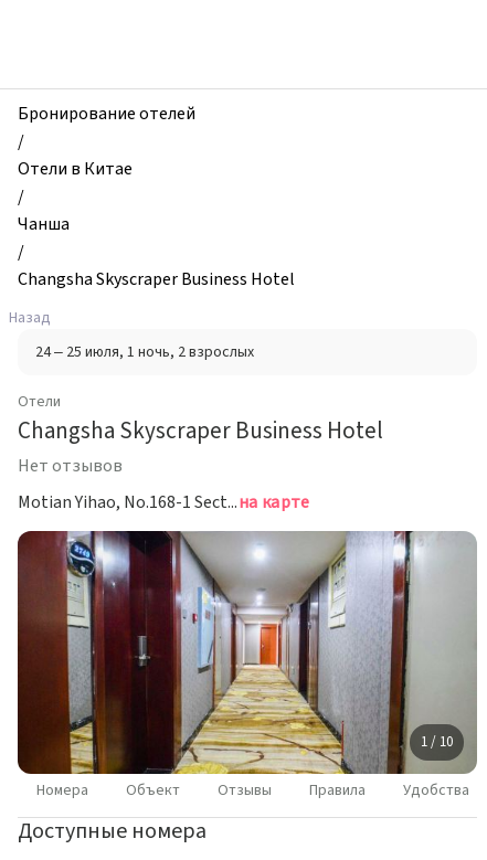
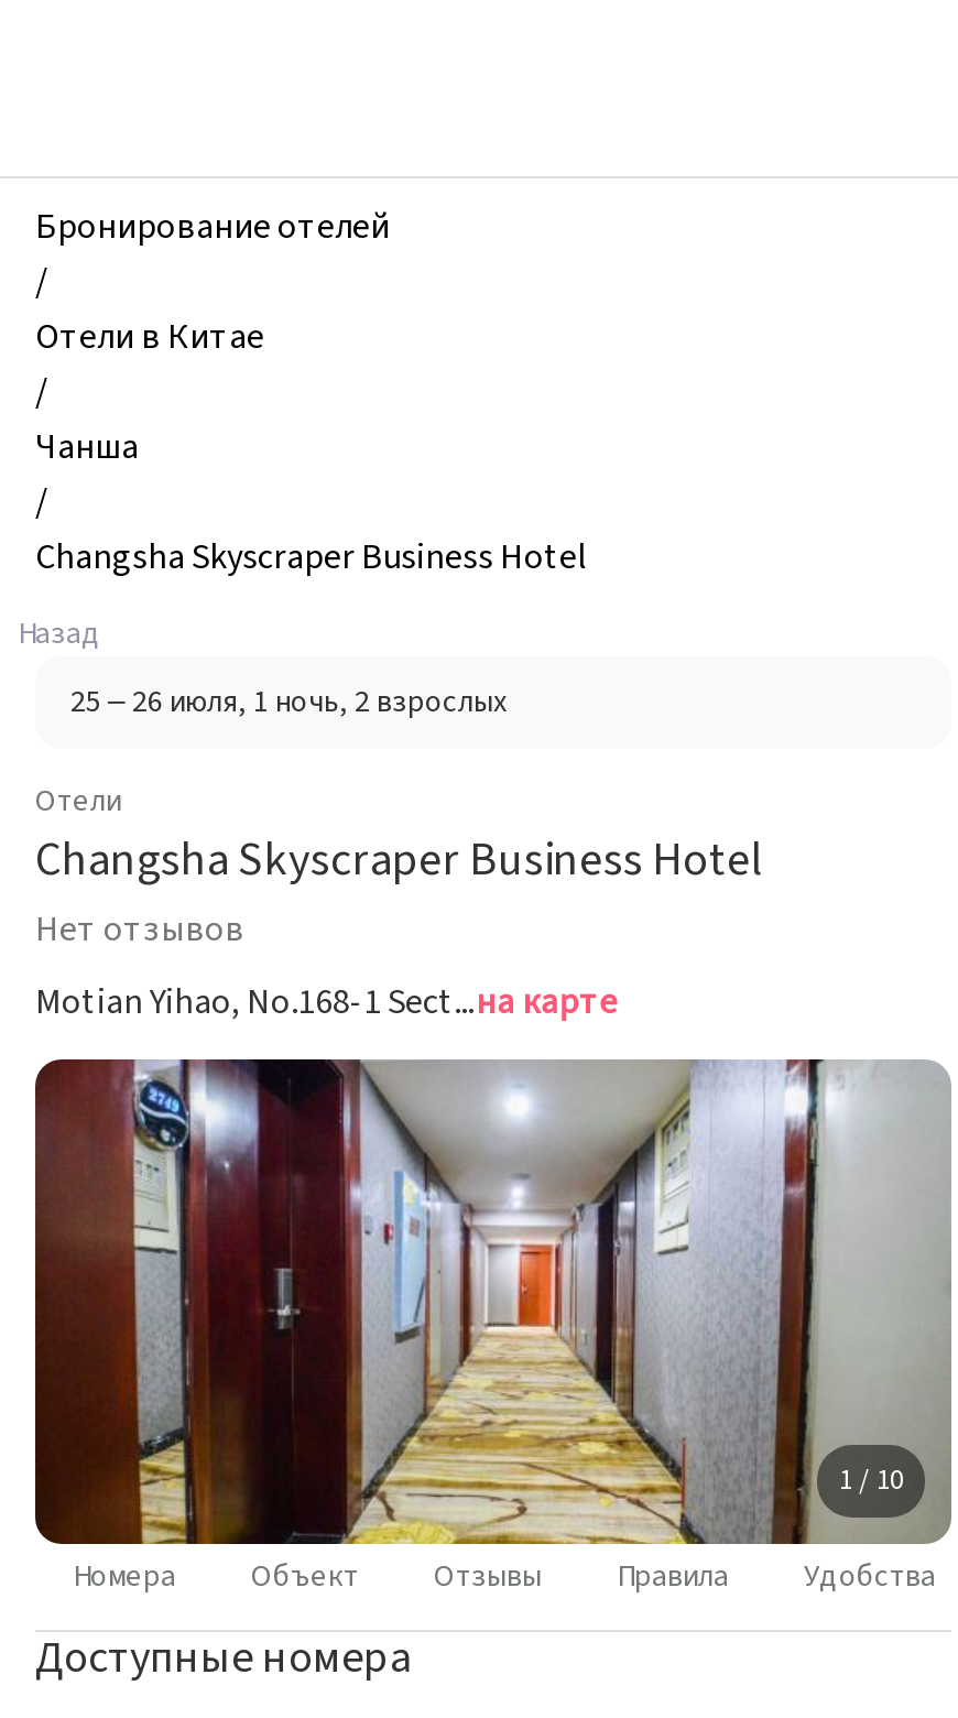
- 24 – 25 июля, 1 ночь, 2 взрослых
+ 25 – 26 июля, 1 ночь, 2 взрослых
